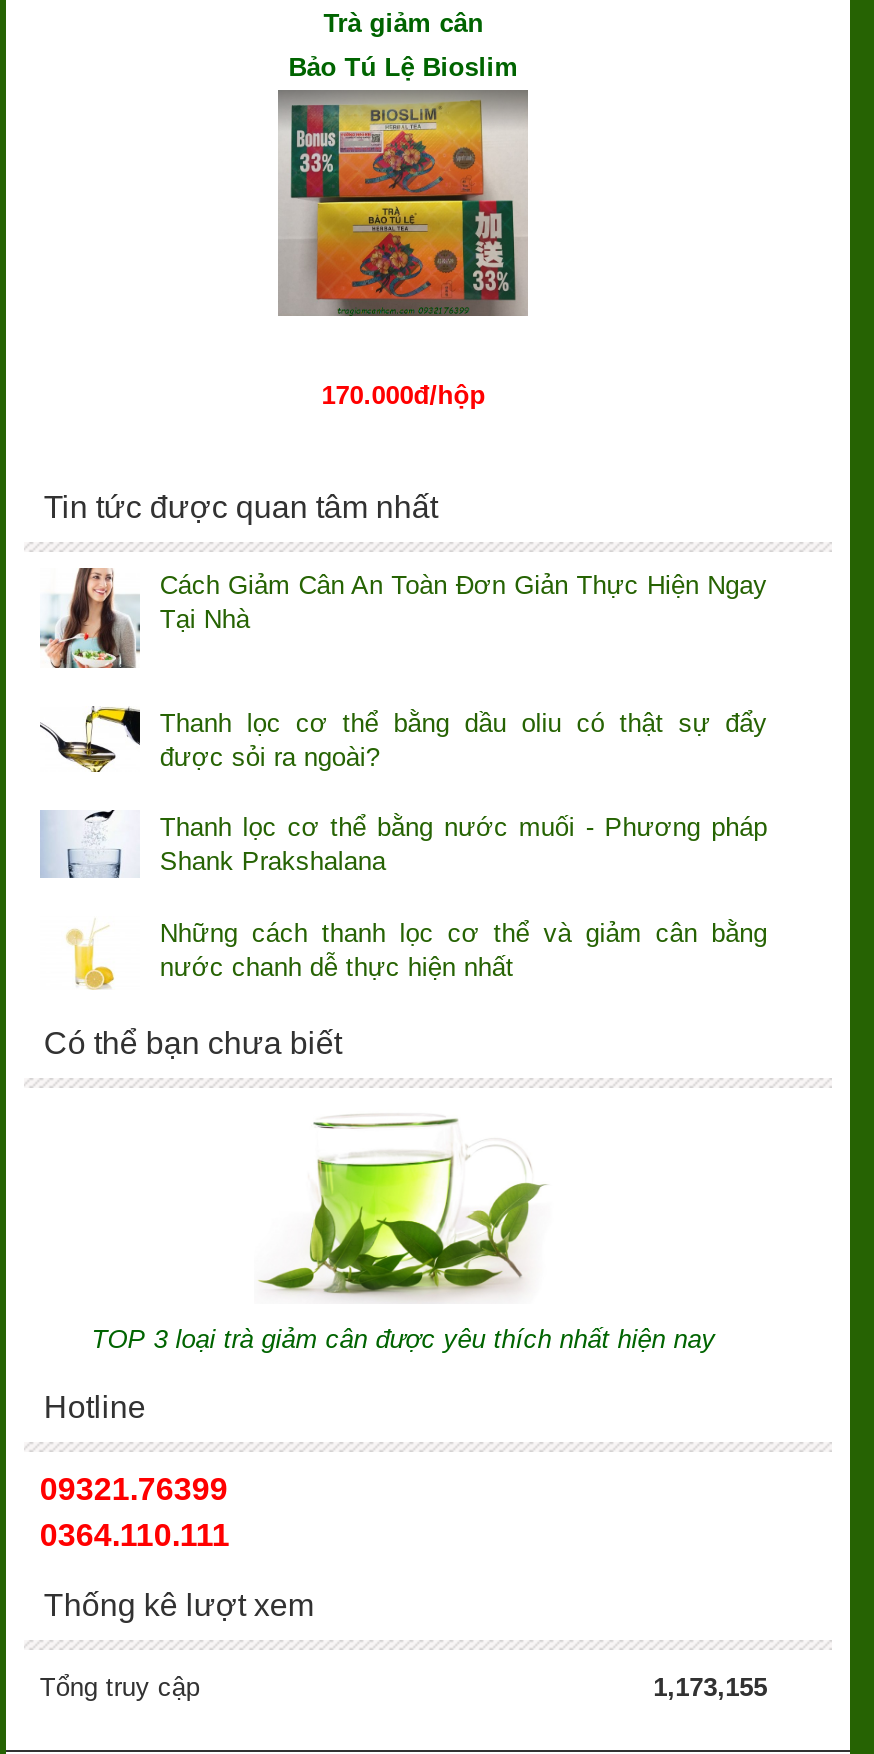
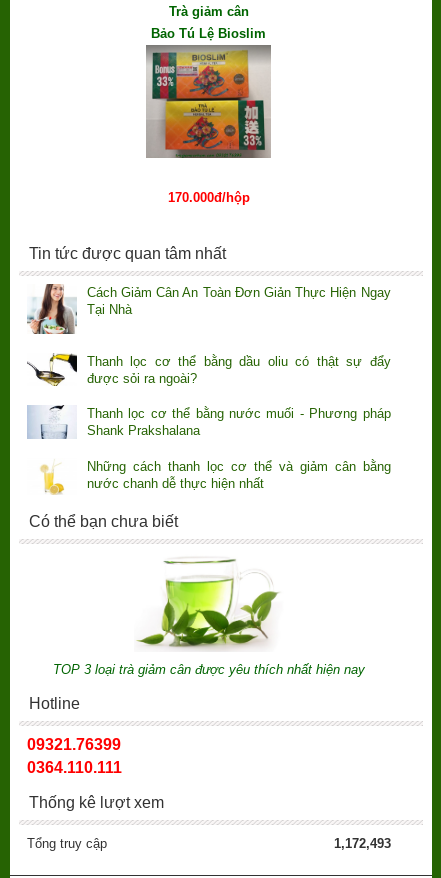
- 1,173,155
+ 1,172,493
